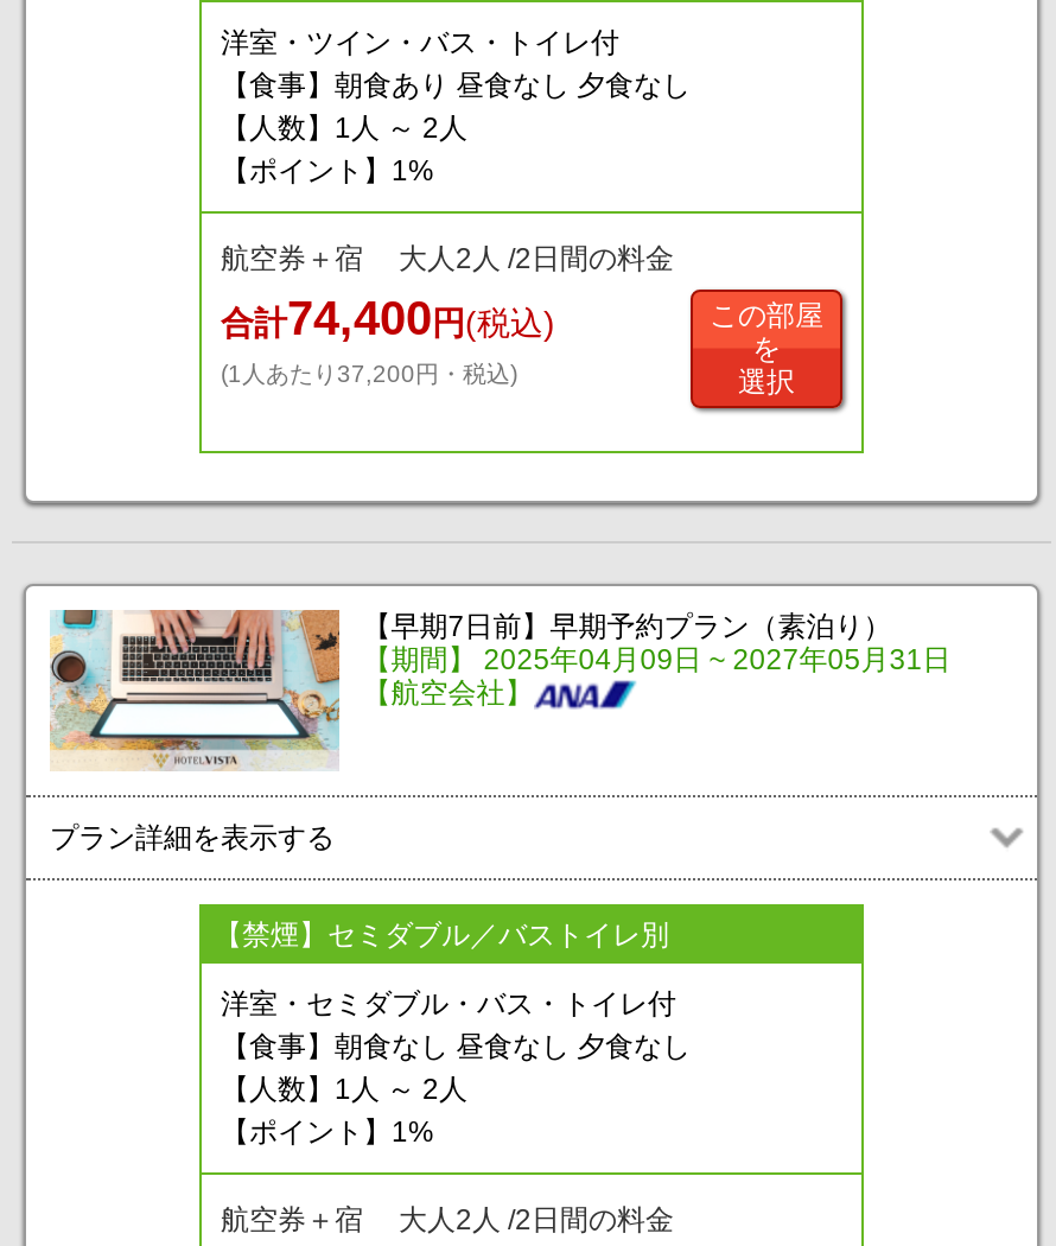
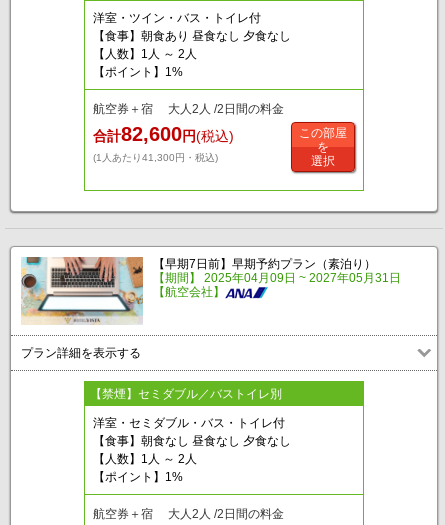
- 合計74,400円(税込)
+ 合計82,600円(税込)

- (1人あたり37,200円・税込)
+ (1人あたり41,300円・税込)
